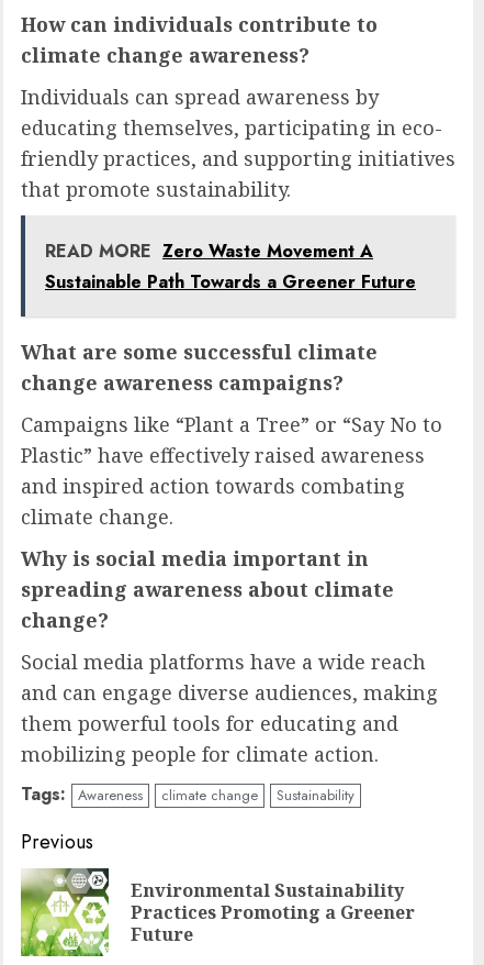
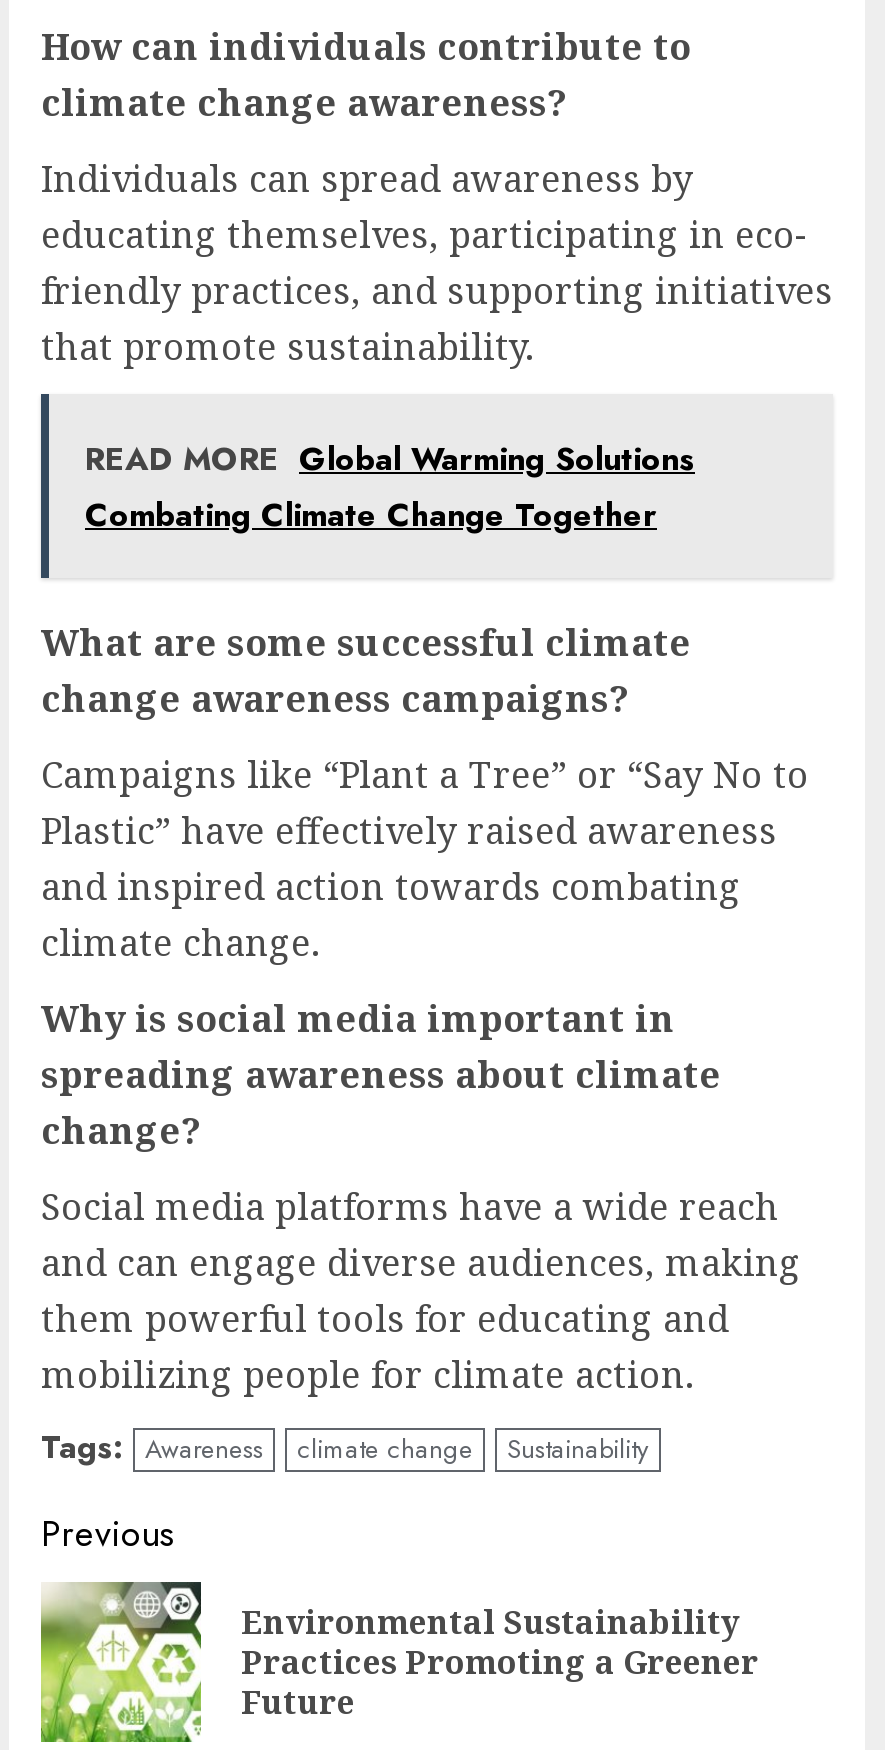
- READ MORE Zero Waste Movement A
- Sustainable Path Towards a Greener Future
+ READ MORE Global Warming Solutions
+ Combating Climate Change Together
